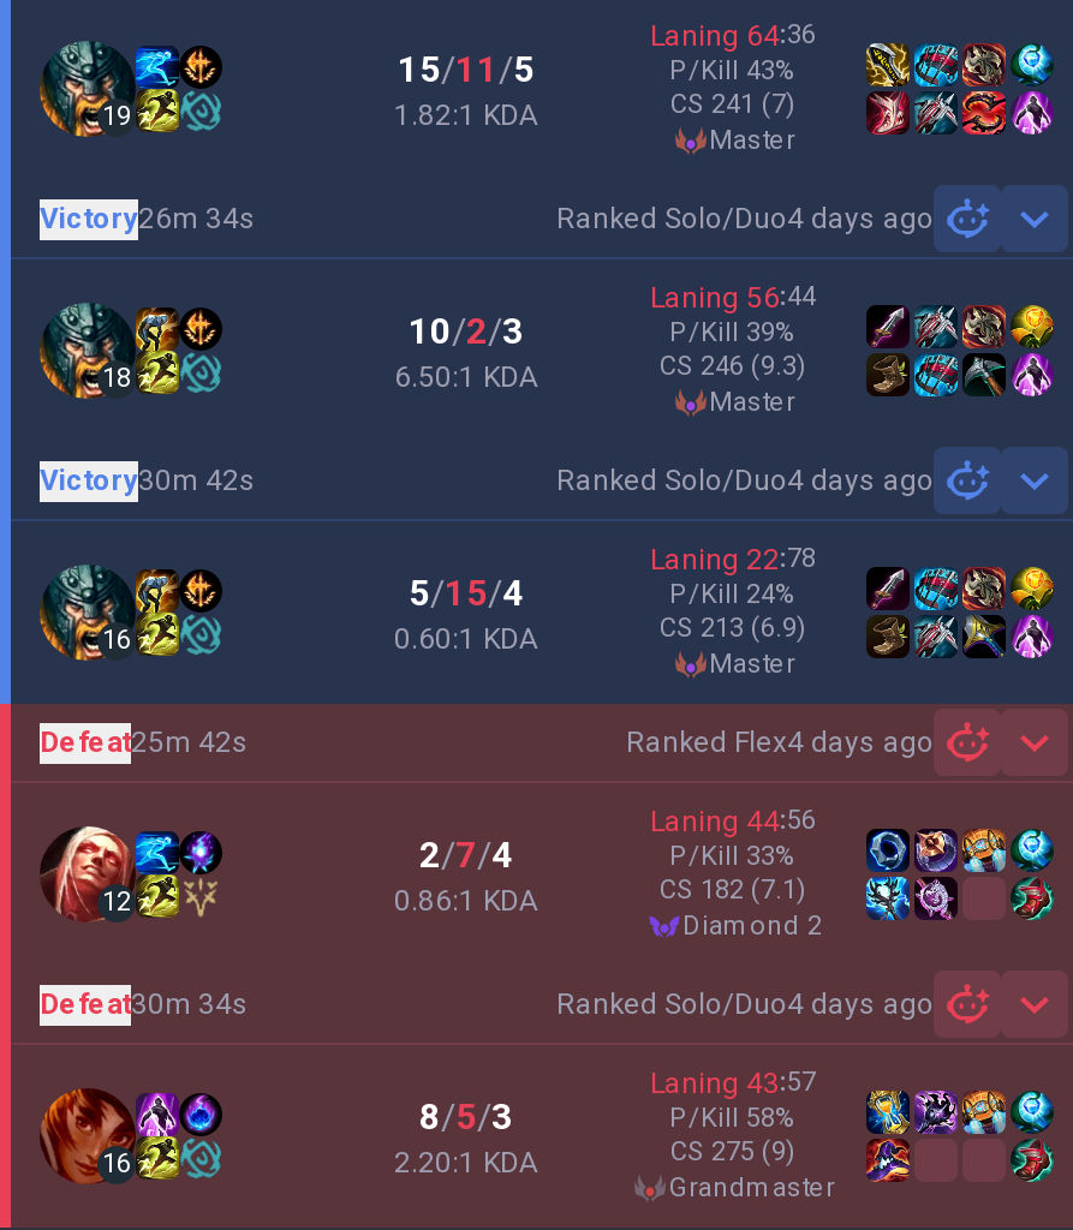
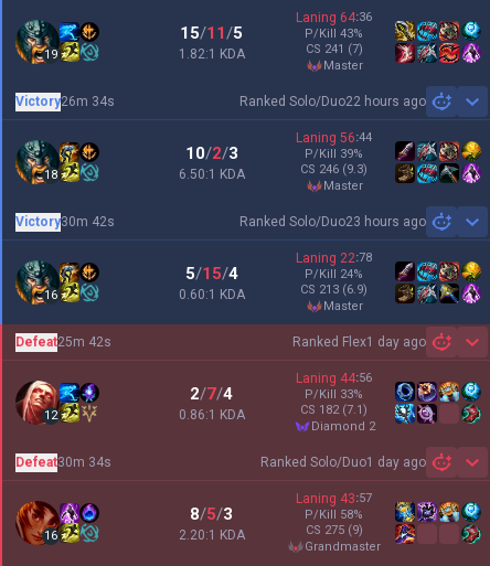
- Ranked Solo/Duo4 days ago
+ Ranked Solo/Duo22 hours ago

- Ranked Solo/Duo4 days ago
+ Ranked Solo/Duo23 hours ago

- Ranked Flex4 days ago
+ Ranked Flex1 day ago

- Ranked Solo/Duo4 days ago
+ Ranked Solo/Duo1 day ago
